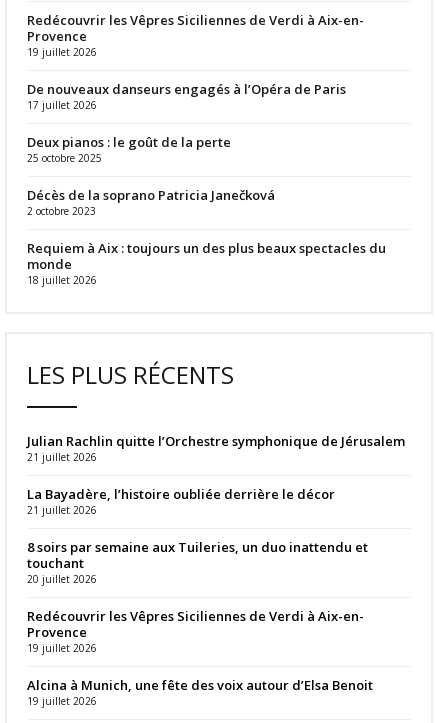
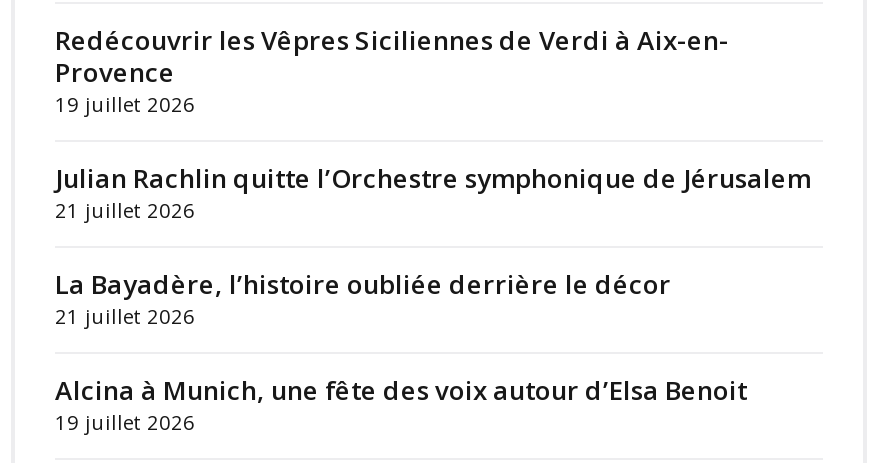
- De nouveaux danseurs engagés à l’Opéra de Paris
- 17 juillet 2026
- Deux pianos : le goût de la perte
- 25 octobre 2025
- Décès de la soprano Patricia Janečková
- 2 octobre 2023
- Requiem à Aix : toujours un des plus beaux spectacles du
- monde
- 18 juillet 2026
- LES PLUS RÉCENTS

- 8 soirs par semaine aux Tuileries, un duo inattendu et
- touchant
- 20 juillet 2026
- Redécouvrir les Vêpres Siciliennes de Verdi à Aix-en-
- Provence
- 19 juillet 2026
